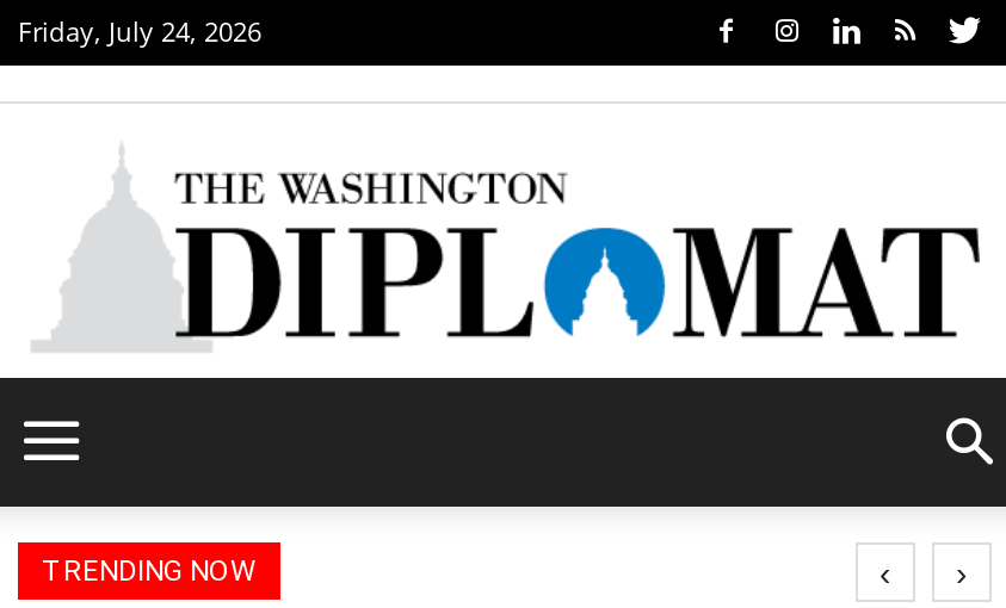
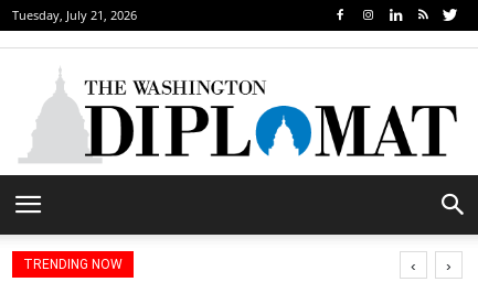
- Friday, July 24, 2026
+ Tuesday, July 21, 2026
